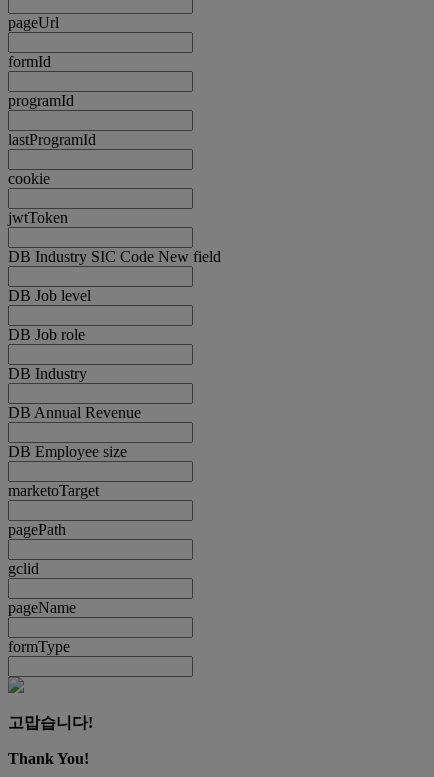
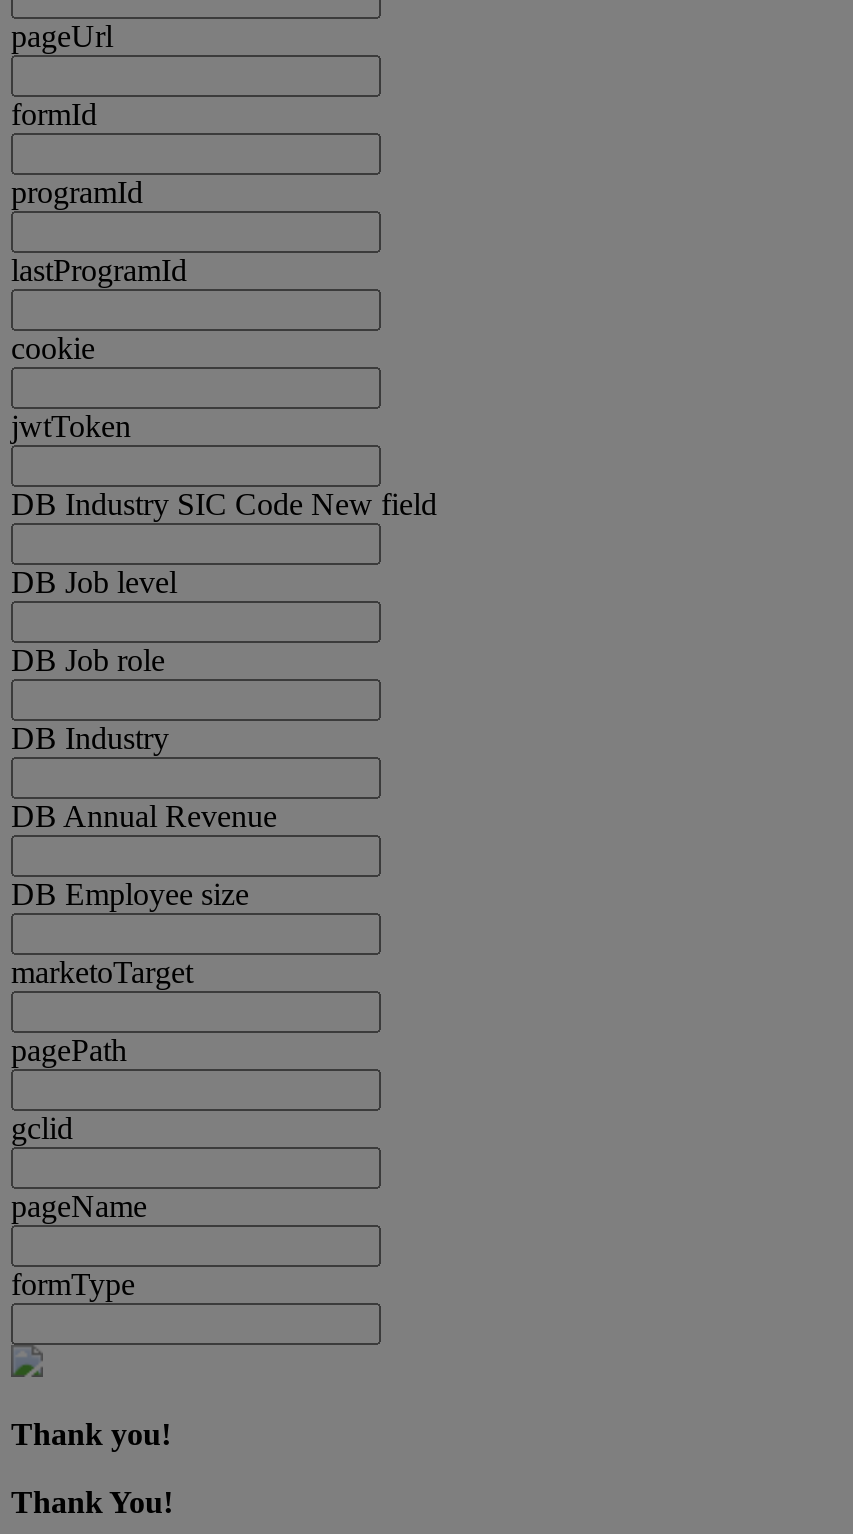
- 고맙습니다!
+ Thank you!
